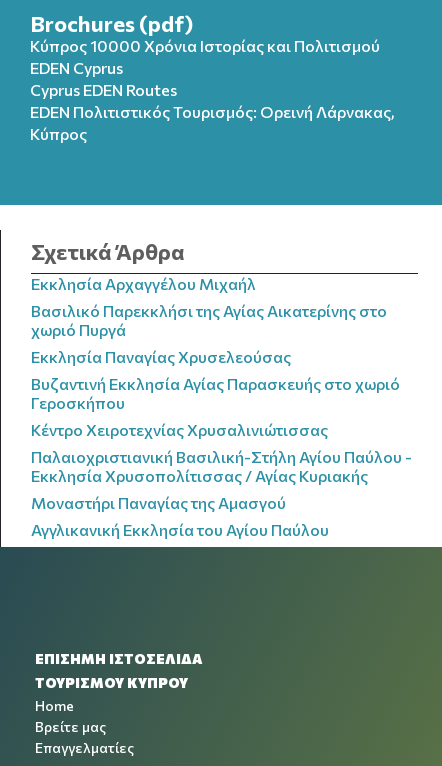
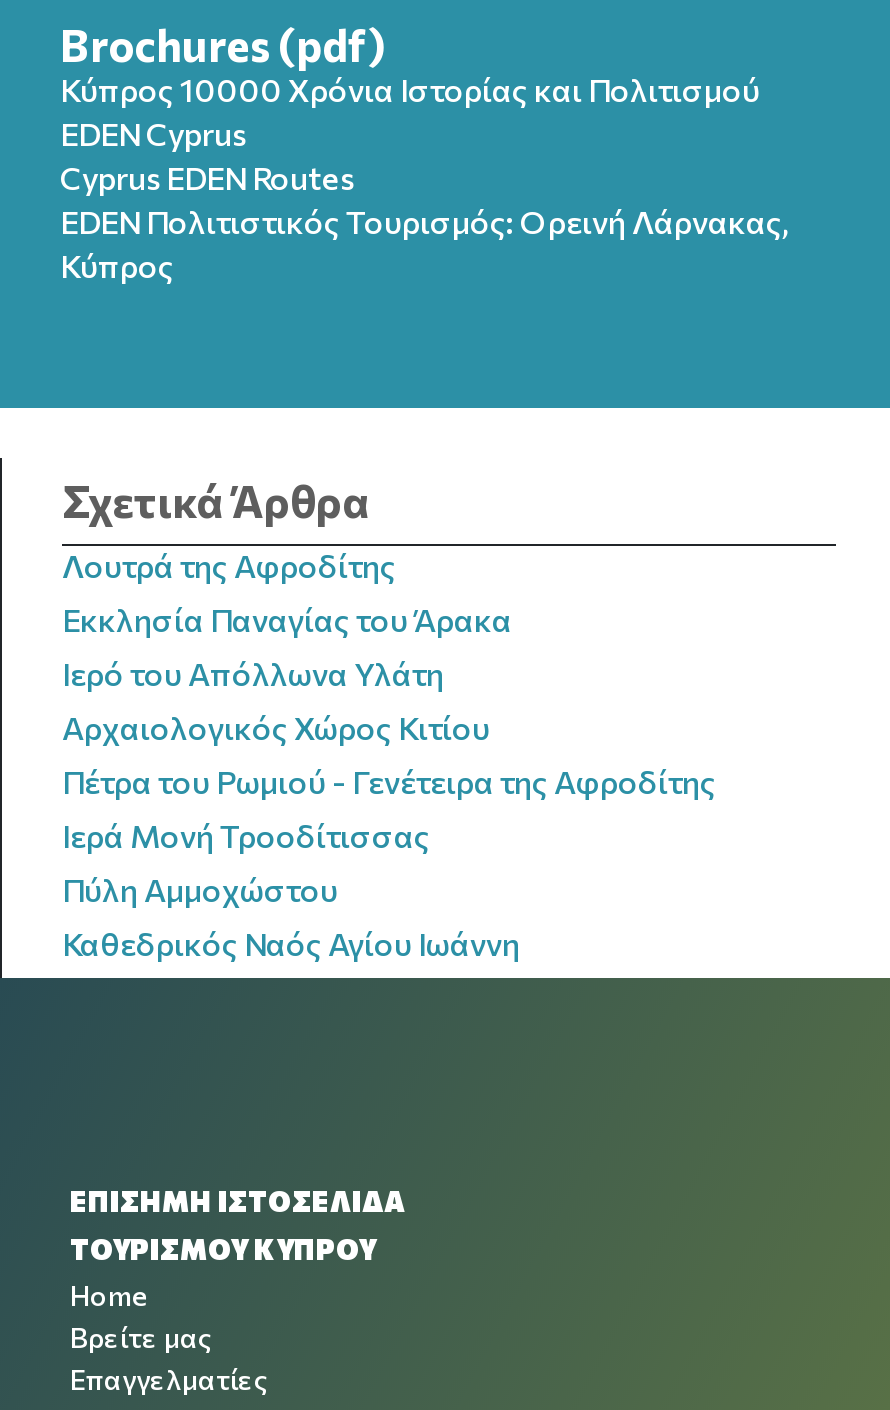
- Εκκλησία Αρχαγγέλου Μιχαήλ
- Βασιλικό Παρεκκλήσι της Αγίας Αικατερίνης στο
- χωριό Πυργά
- Εκκλησία Παναγίας Χρυσελεούσας
- Βυζαντινή Εκκλησία Αγίας Παρασκευής στο χωριό
- Γεροσκήπου
- Κέντρο Χειροτεχνίας Χρυσαλινιώτισσας
- Παλαιοχριστιανική Βασιλική-Στήλη Αγίου Παύλου -
- Εκκλησία Χρυσοπολίτισσας / Αγίας Κυριακής
- Μοναστήρι Παναγίας της Αμασγού
- Αγγλικανική Εκκλησία του Αγίου Παύλου
+ Λουτρά της Αφροδίτης
+ Εκκλησία Παναγίας του Άρακα
+ Ιερό του Απόλλωνα Υλάτη
+ Αρχαιολογικός Χώρος Κιτίου
+ Πέτρα του Ρωμιού - Γενέτειρα της Αφροδίτης
+ Ιερά Μονή Τροοδίτισσας
+ Πύλη Αμμοχώστου
+ Καθεδρικός Ναός Αγίου Ιωάννη
